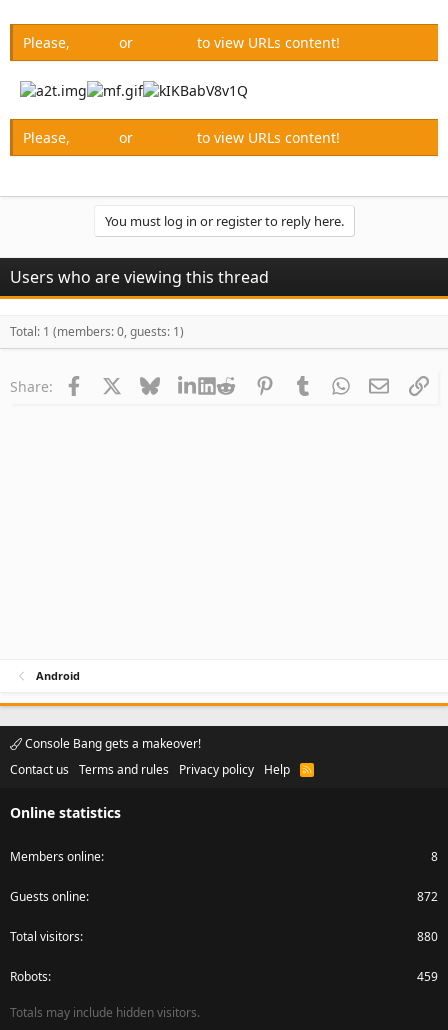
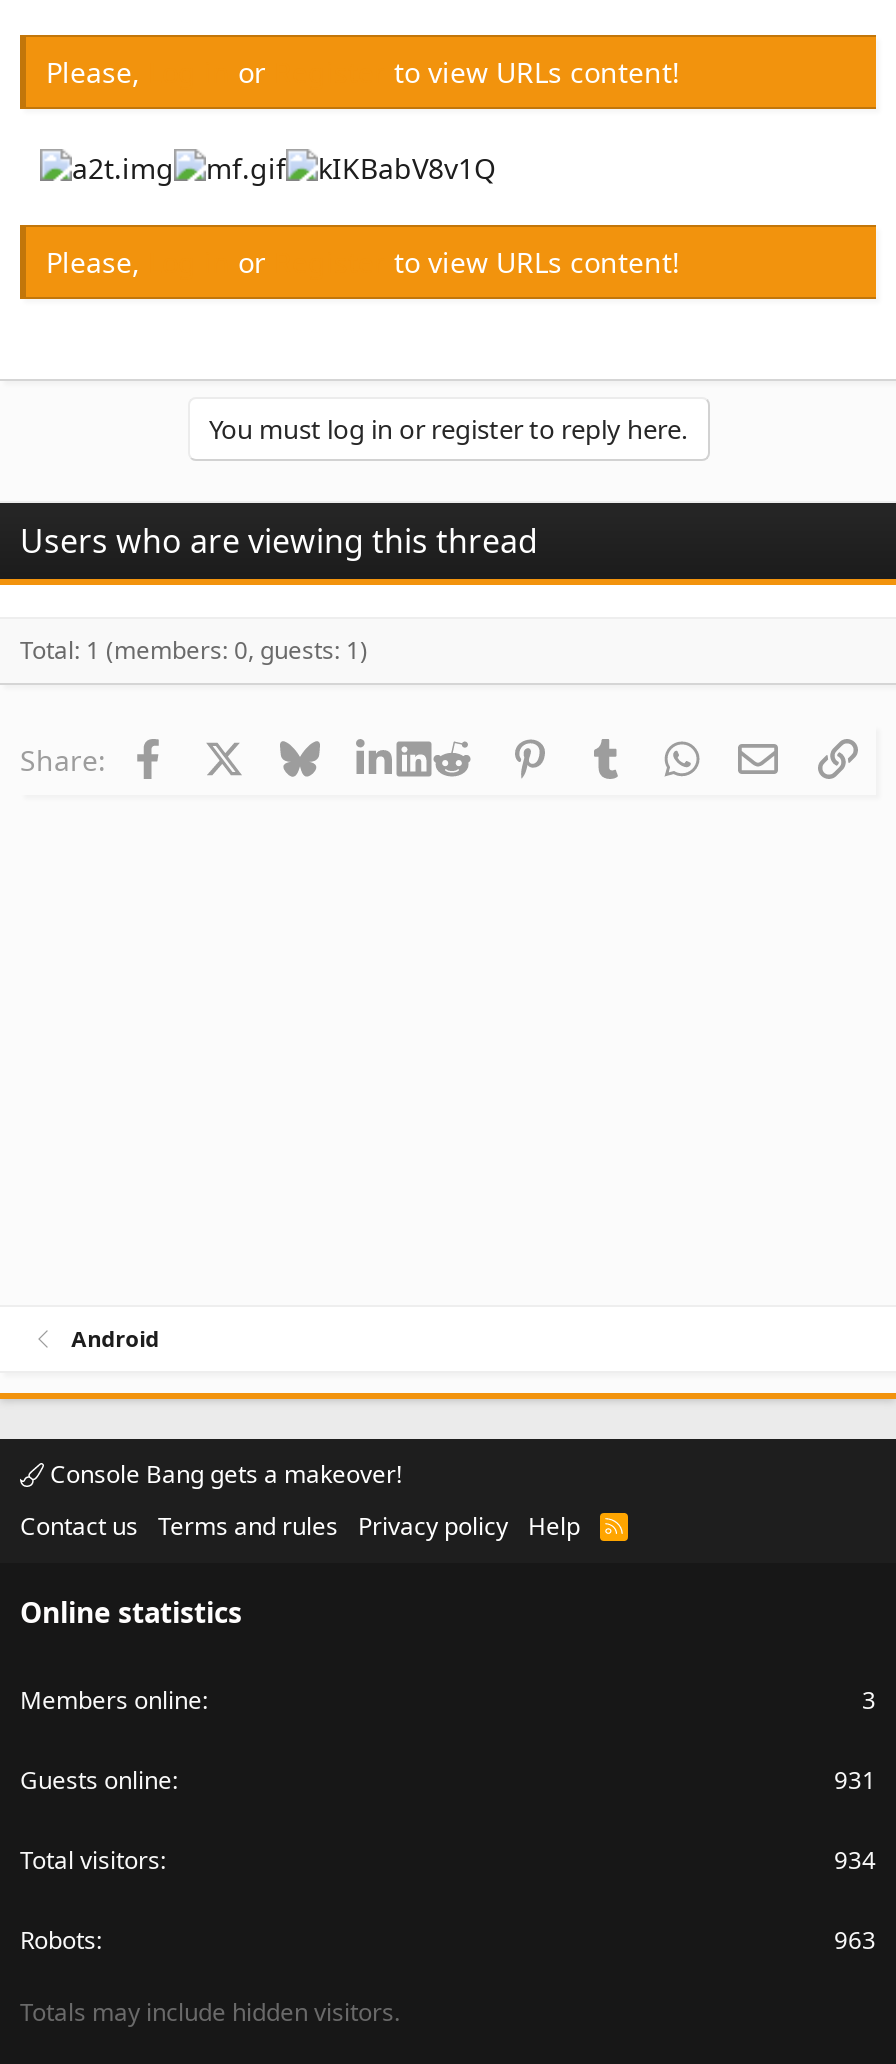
- 8
+ 3

- 872
+ 931

- 880
+ 934

- 459
+ 963
